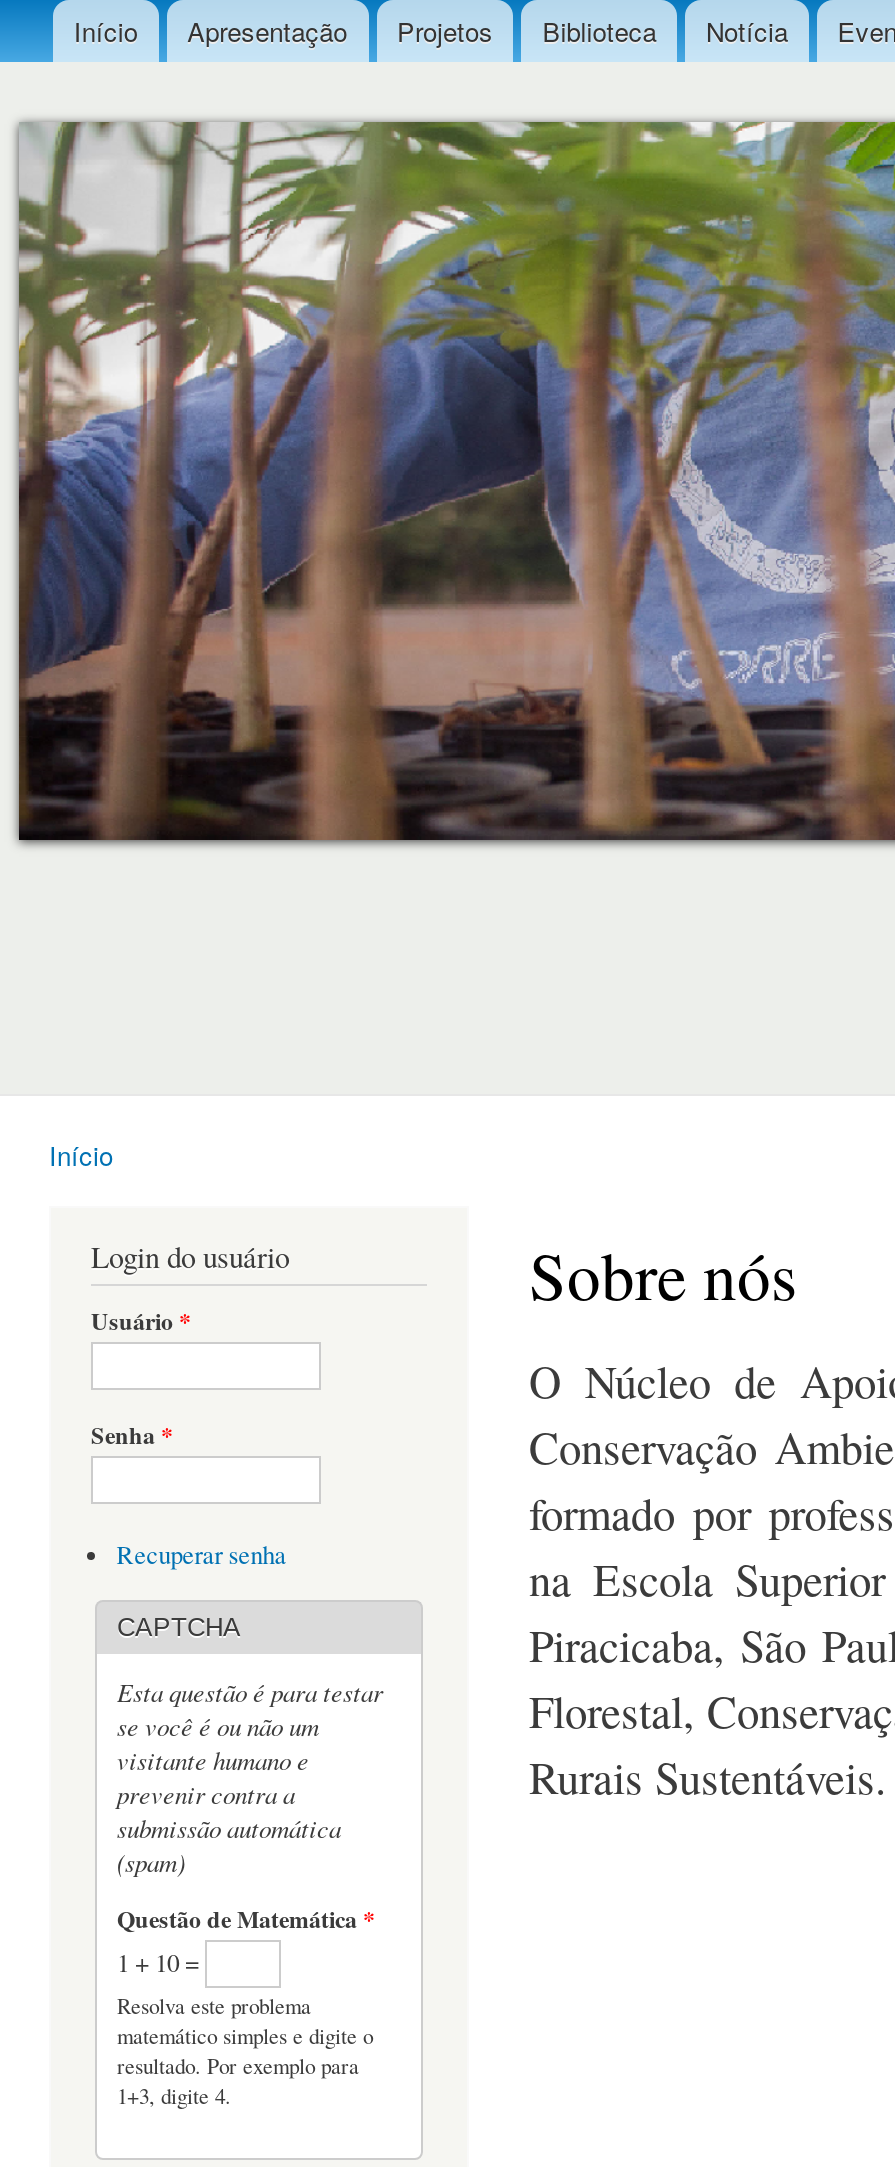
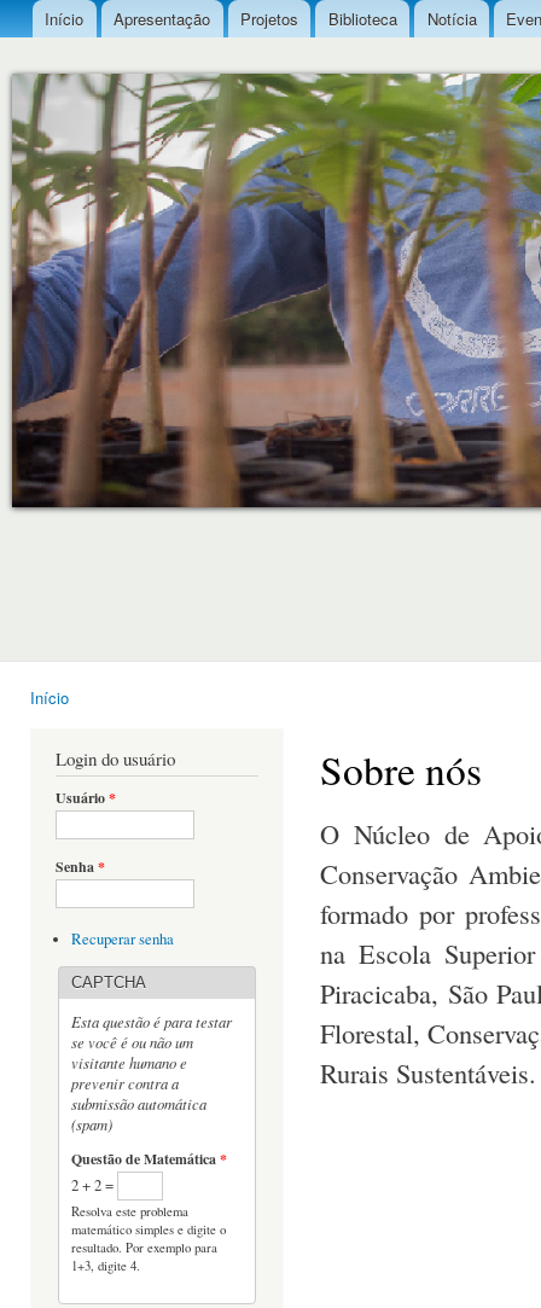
- 1 + 10 =
+ 2 + 2 =
